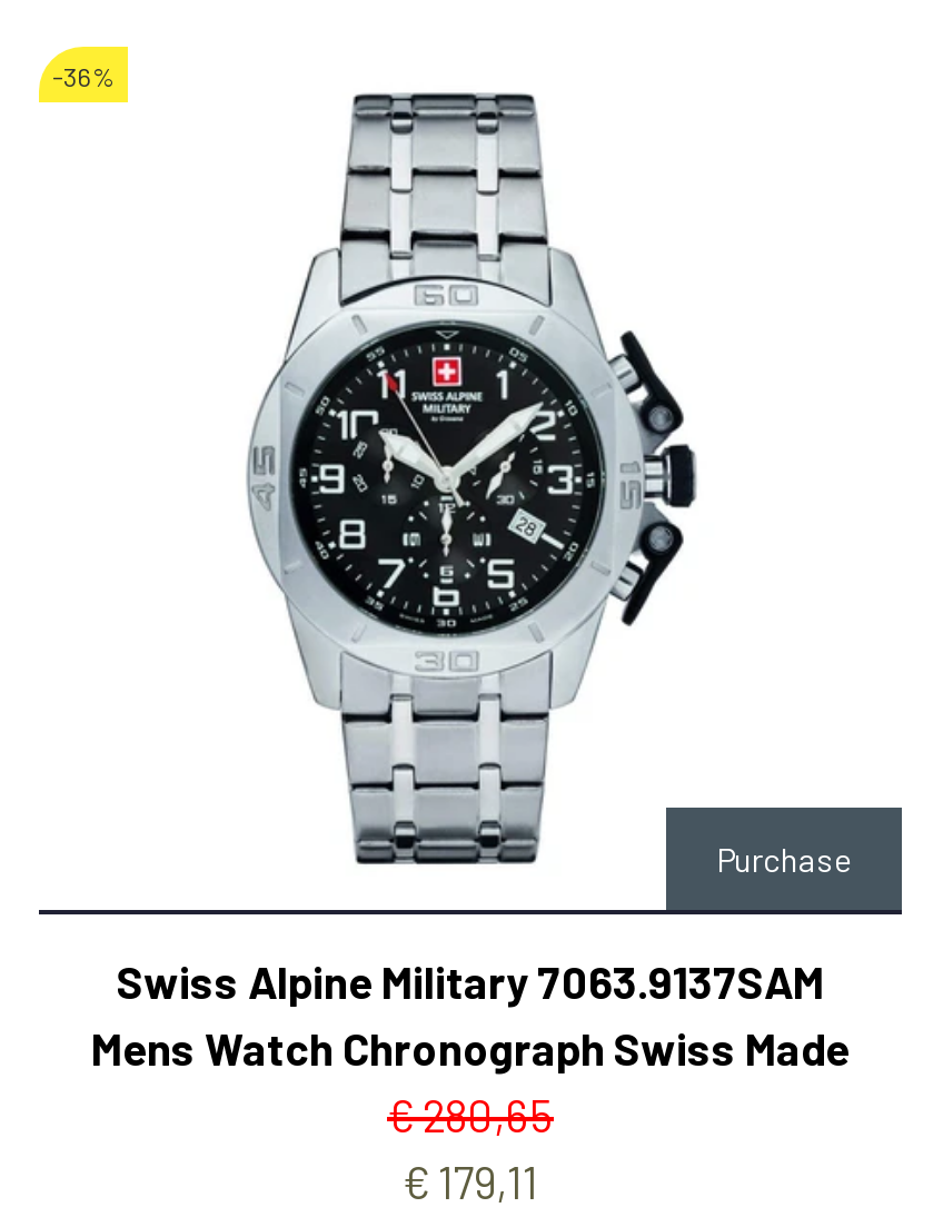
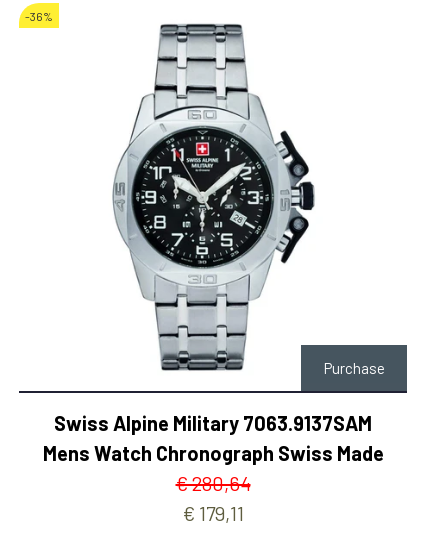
- € 280,65
+ € 280,64
